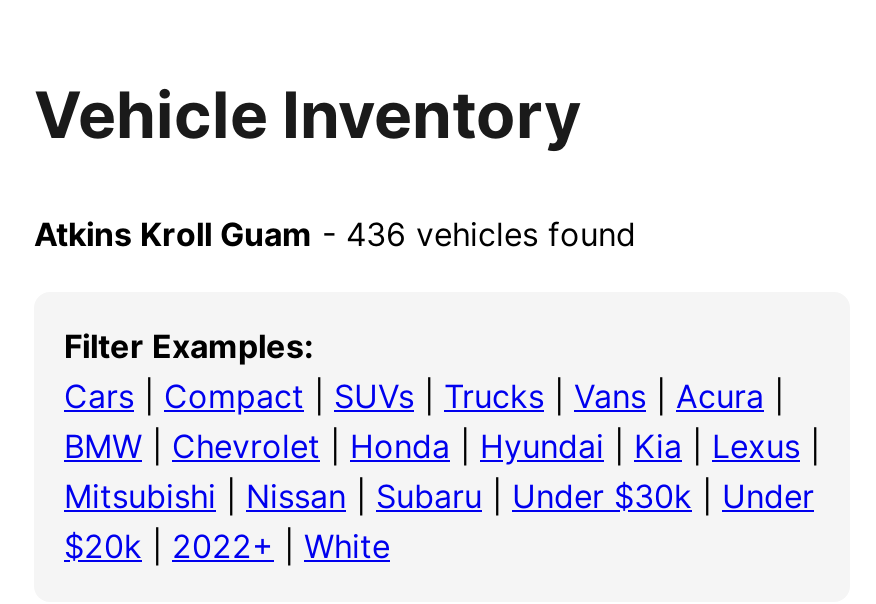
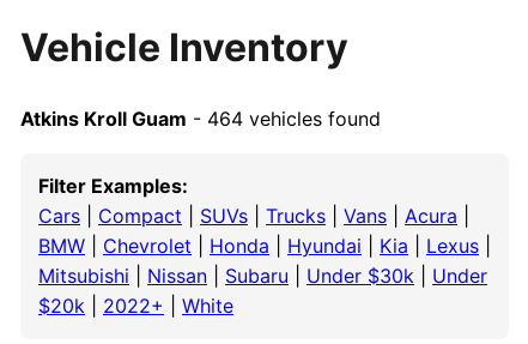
- Atkins Kroll Guam - 436 vehicles found
+ Atkins Kroll Guam - 464 vehicles found
